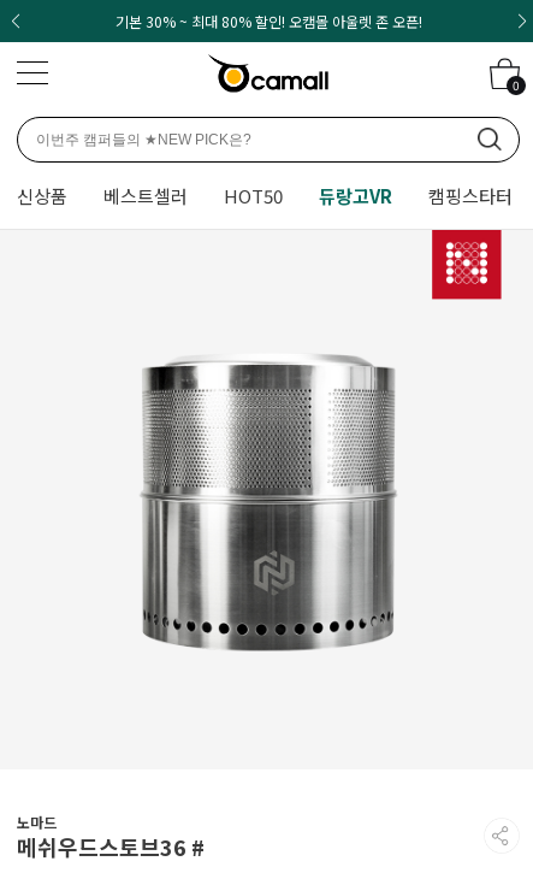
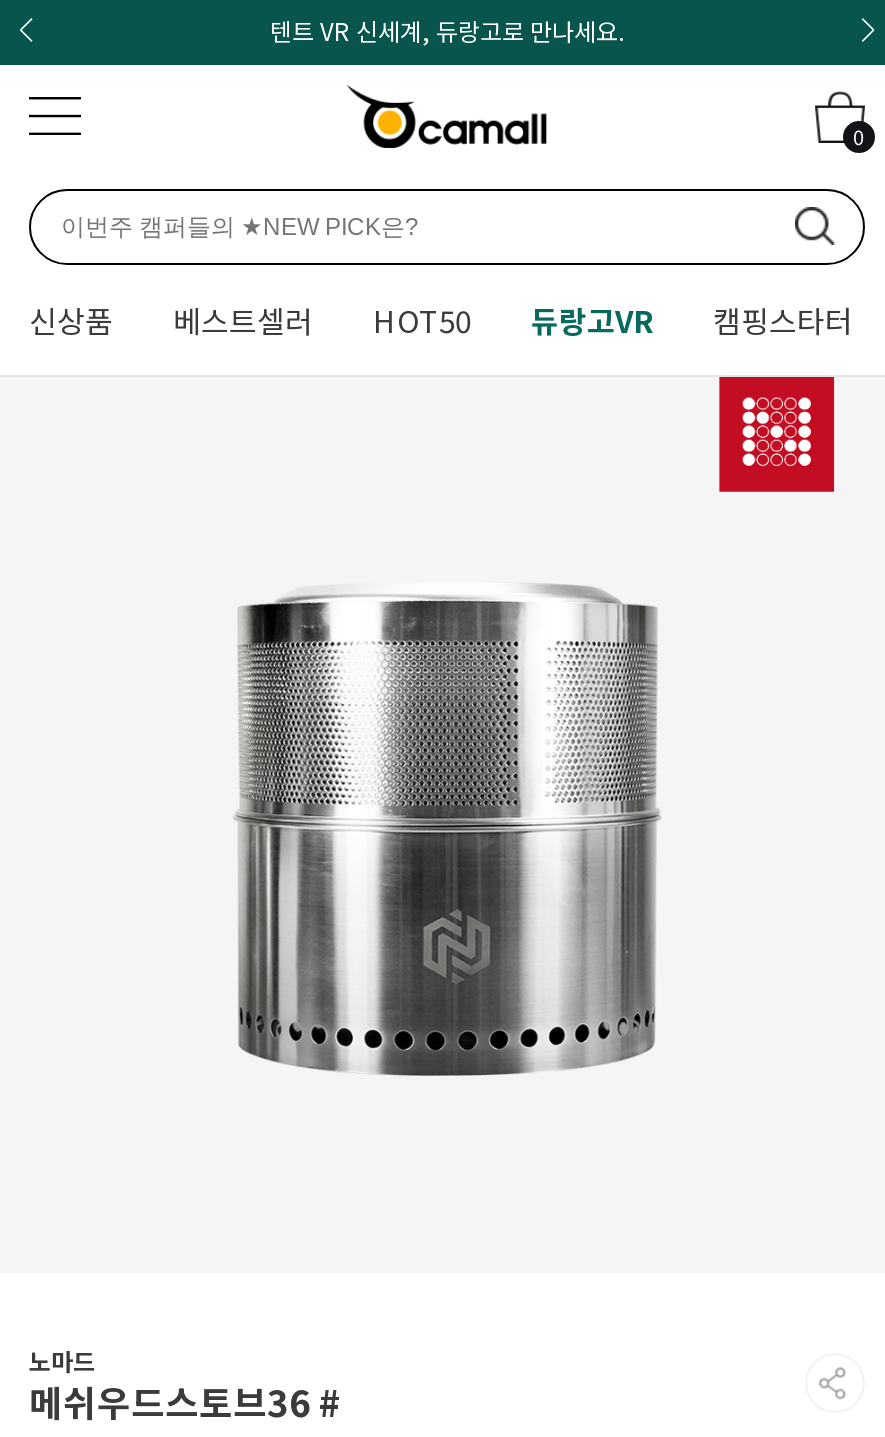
- 기본 30% ~ 최대 80% 할인! 오캠몰 아울렛 존 오픈!
+ 텐트 VR 신세계, 듀랑고로 만나세요.
